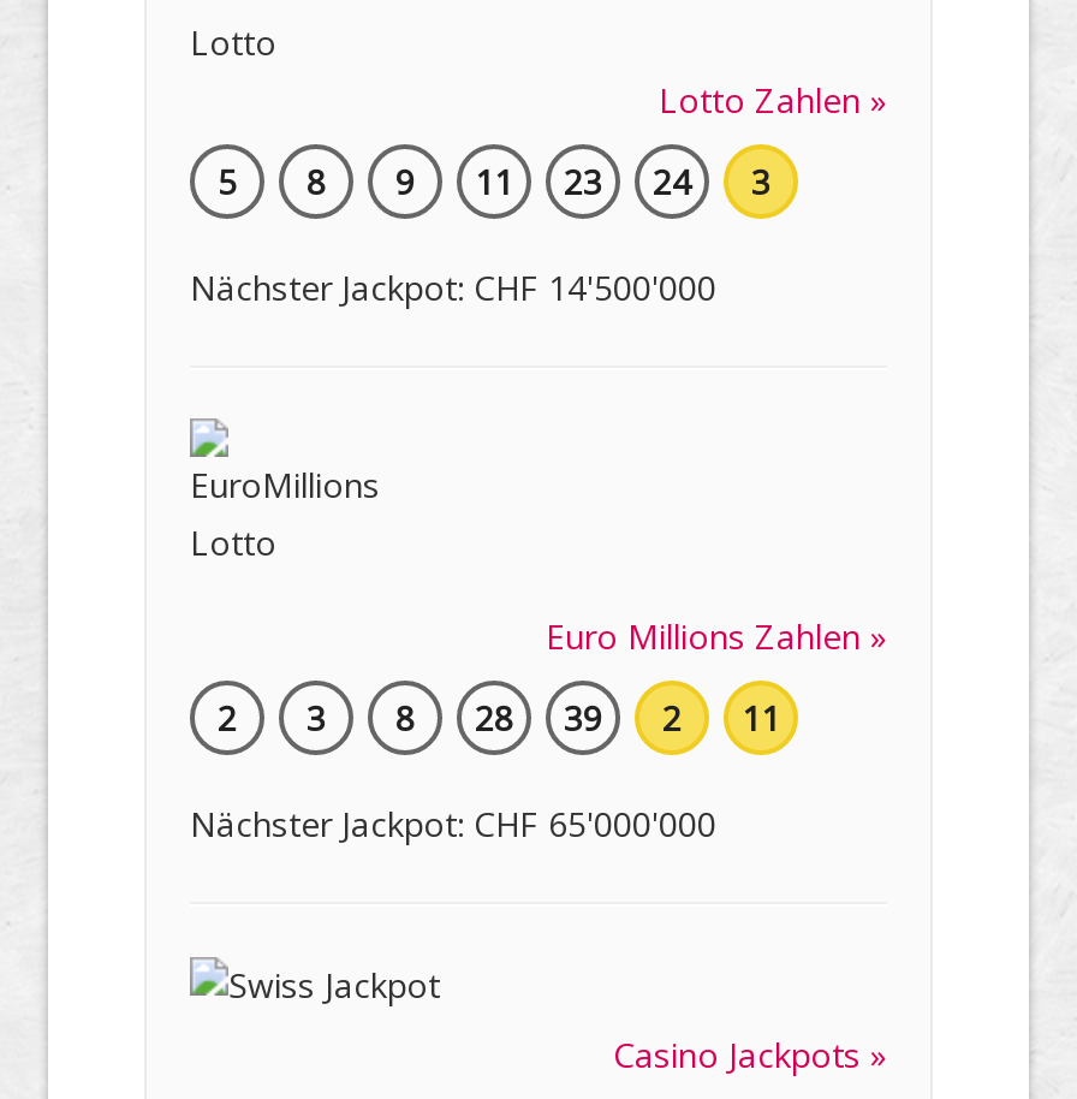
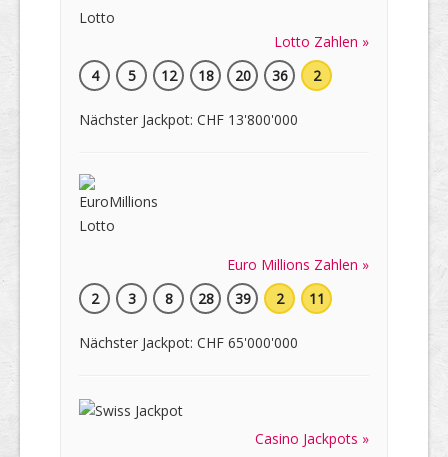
- 8
- 9
- 11
- 23
- 24
- 3
+ 12
+ 18
+ 20
+ 36
+ 2

+ 4

- Nächster Jackpot: CHF 14'500'000
+ Nächster Jackpot: CHF 13'800'000
